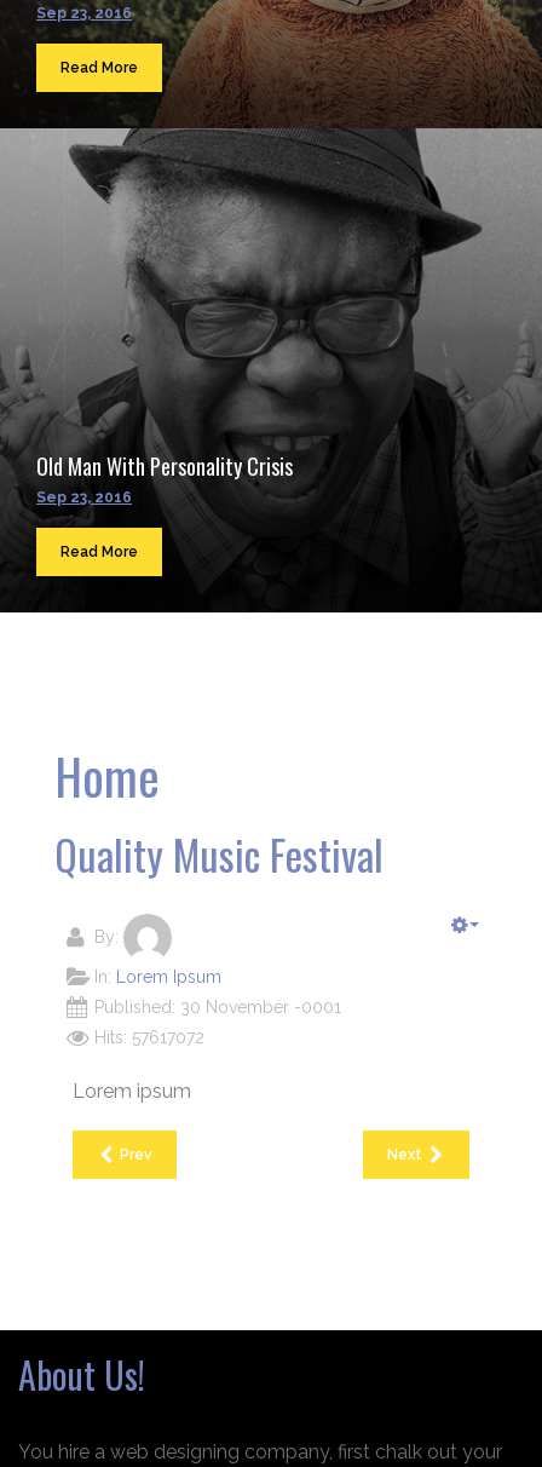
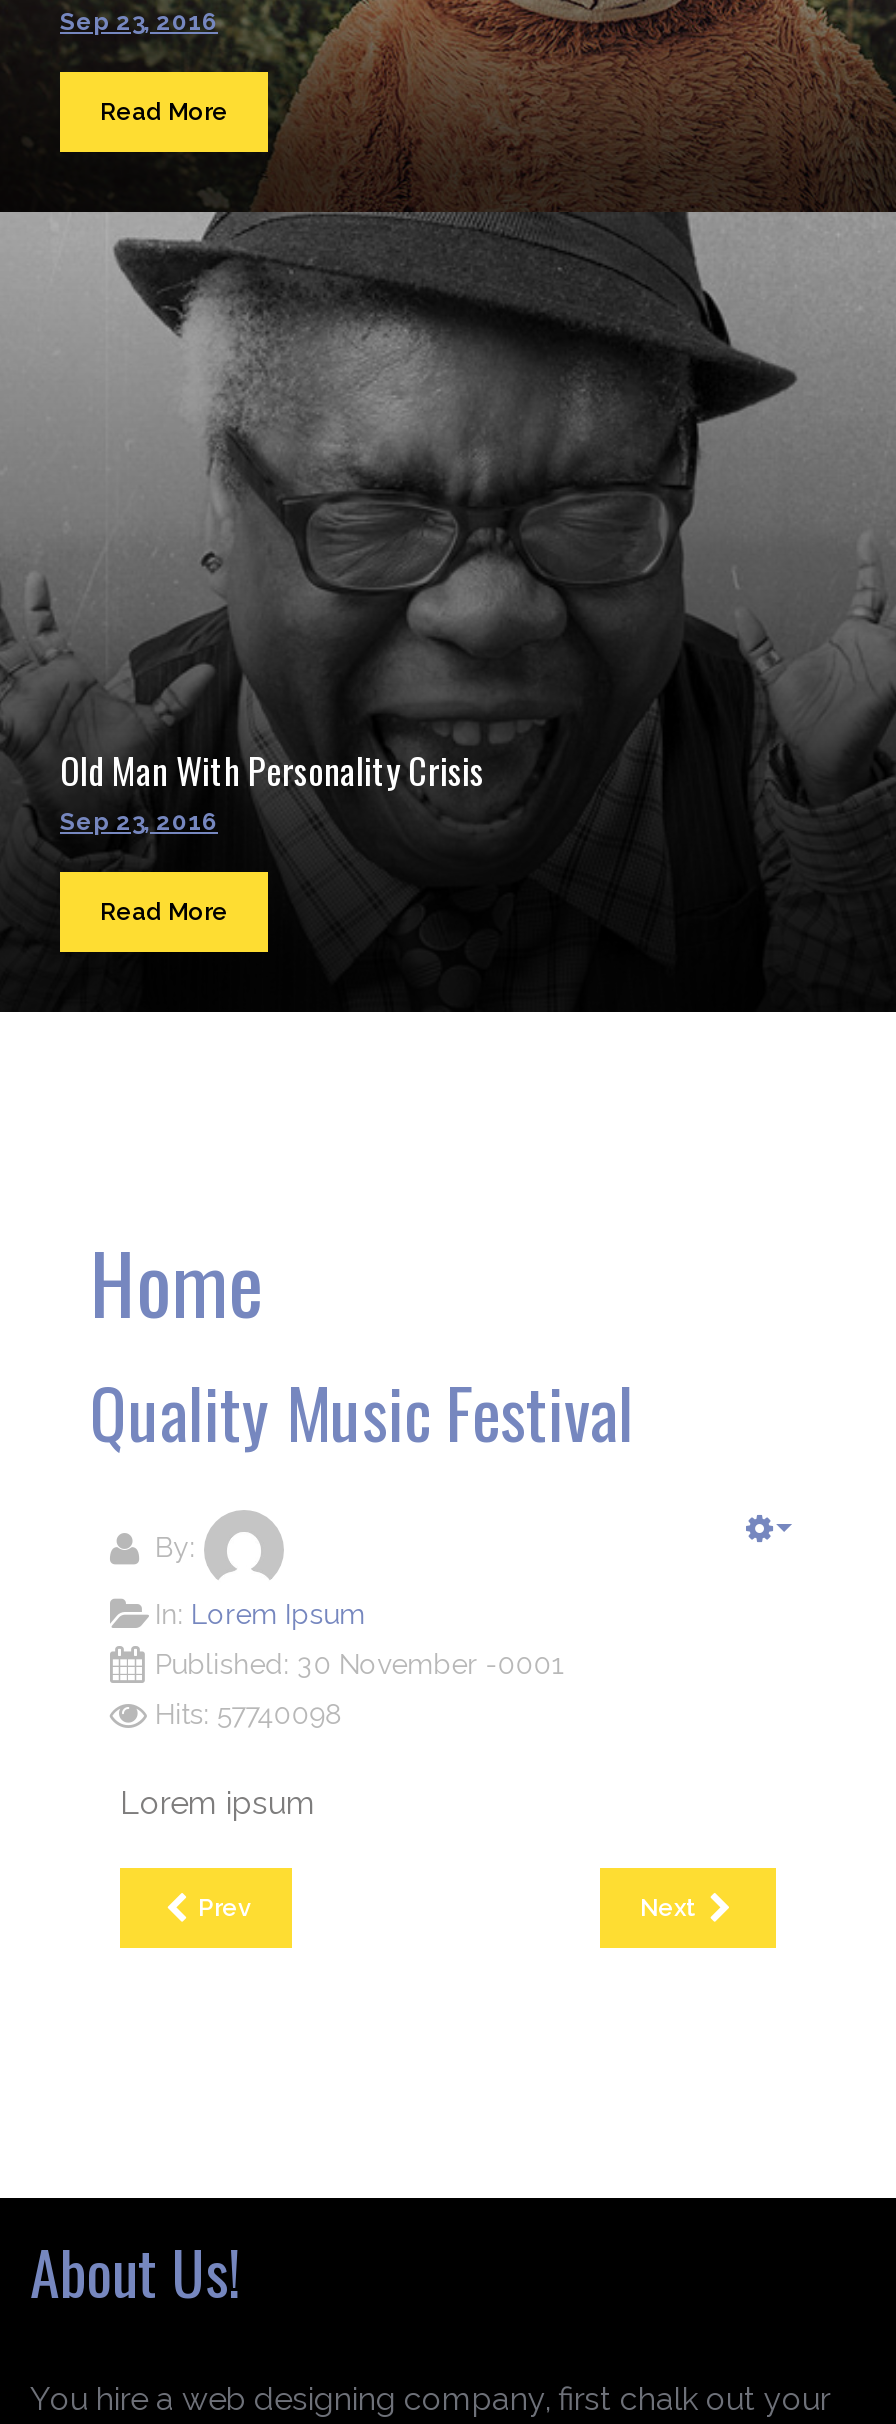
- Hits: 57617072
+ Hits: 57740098
